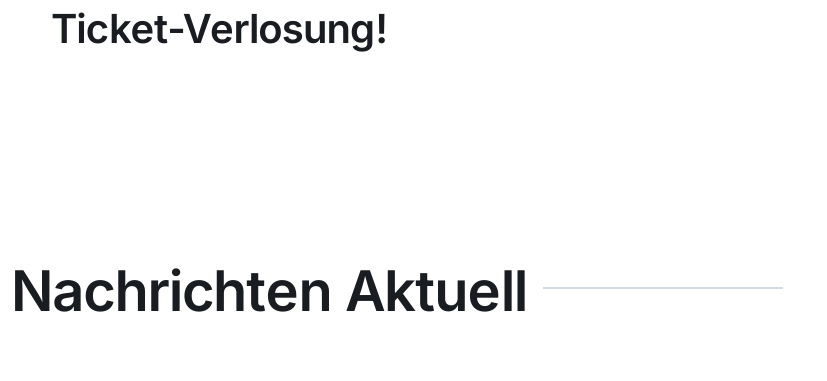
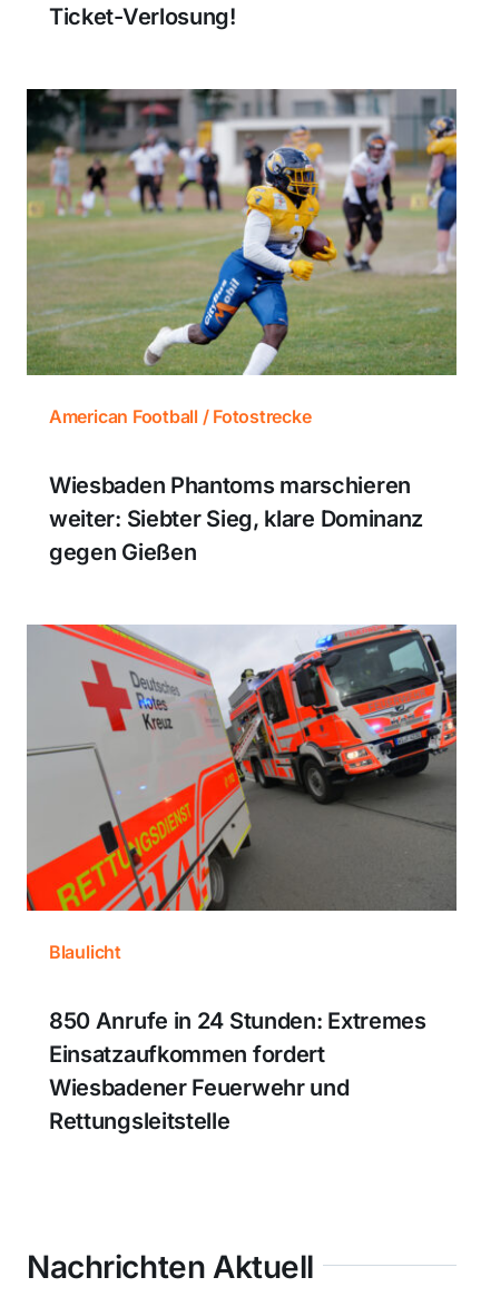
+ [image]
+ American Football / Fotostrecke
+ Wiesbaden Phantoms marschieren
+ weiter: Siebter Sieg, klare Dominanz
+ gegen Gießen

+ [image]
+ Blaulicht
+ 850 Anrufe in 24 Stunden: Extremes
+ Einsatzaufkommen fordert
+ Wiesbadener Feuerwehr und
+ Rettungsleitstelle
